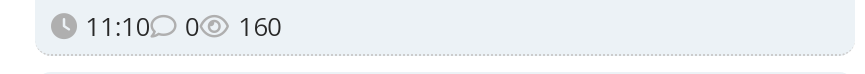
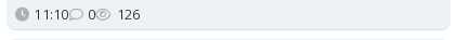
- 11:10 0 160
+ 11:10 0 126
